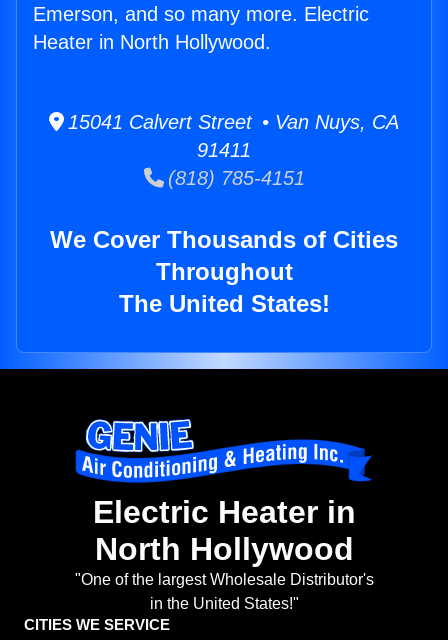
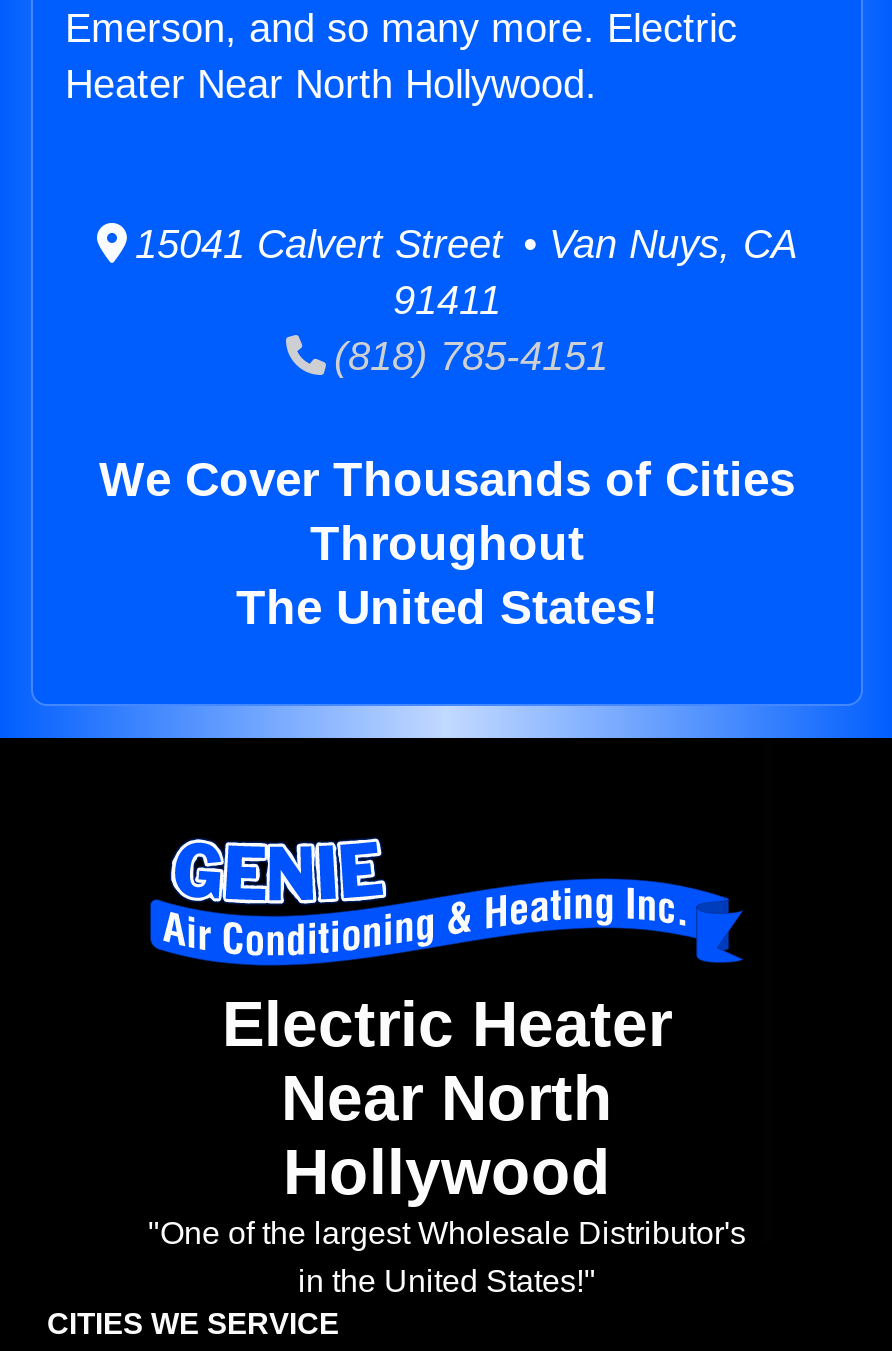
- Heater in North Hollywood.
+ Heater Near North Hollywood.

- Electric Heater in
- North Hollywood
+ Electric Heater
+ Near North
+ Hollywood
